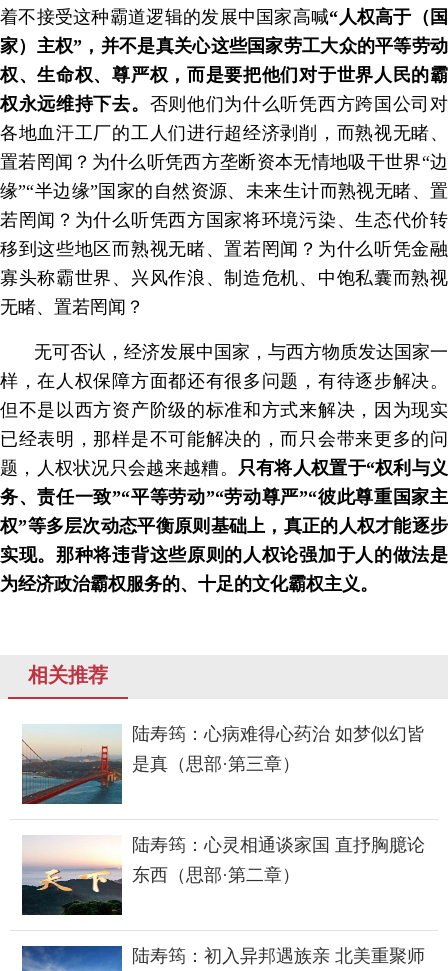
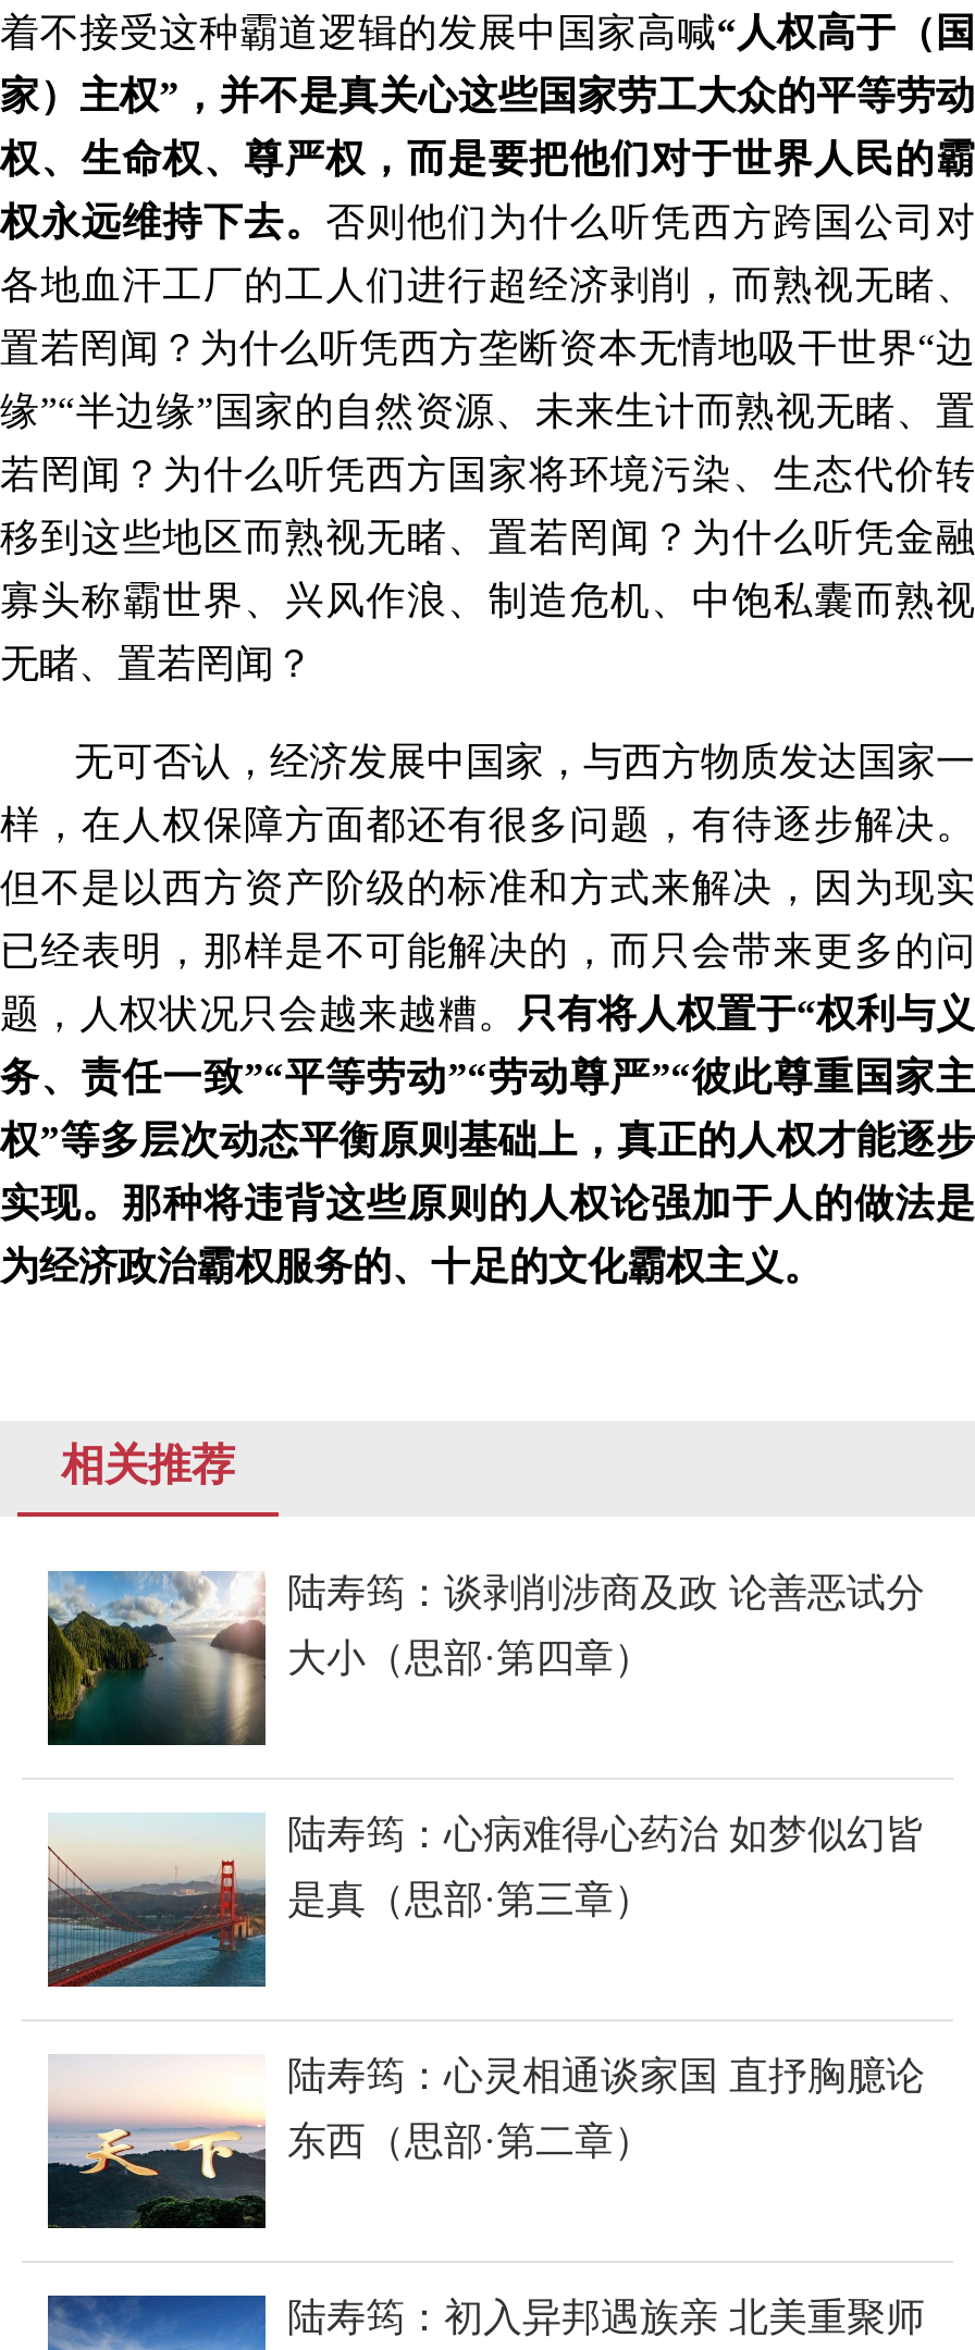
+ [image]
+ 陆寿筠：谈剥削涉商及政 论善恶试分
+ 大小（思部·第四章）
